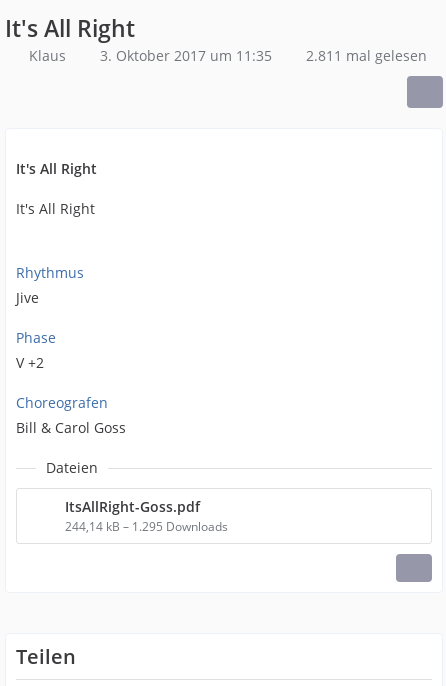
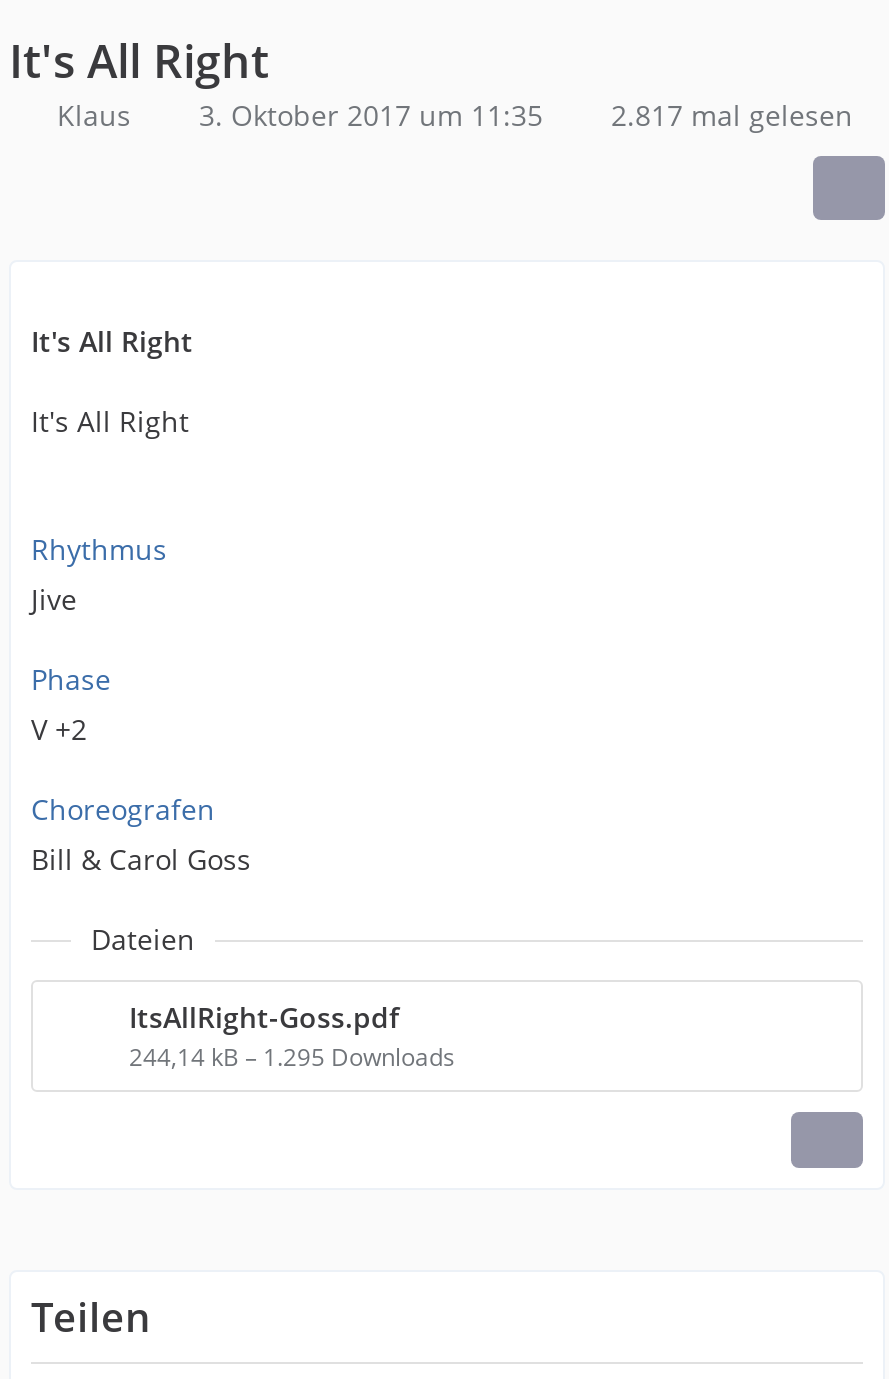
- Klaus 3. Oktober 2017 um 11:35 2.811 mal gelesen
+ Klaus 3. Oktober 2017 um 11:35 2.817 mal gelesen
